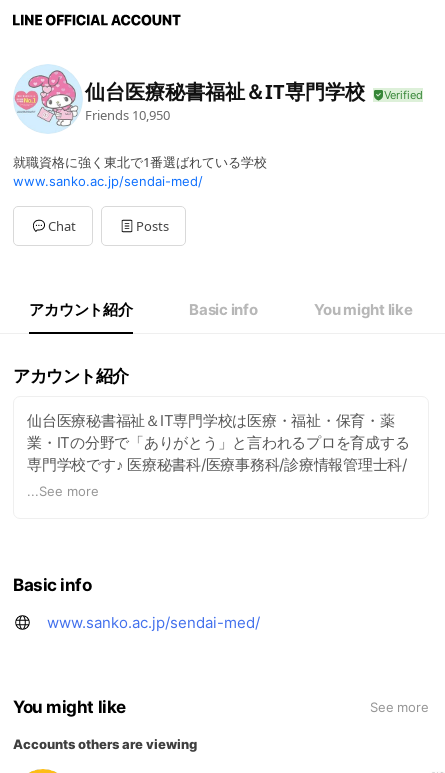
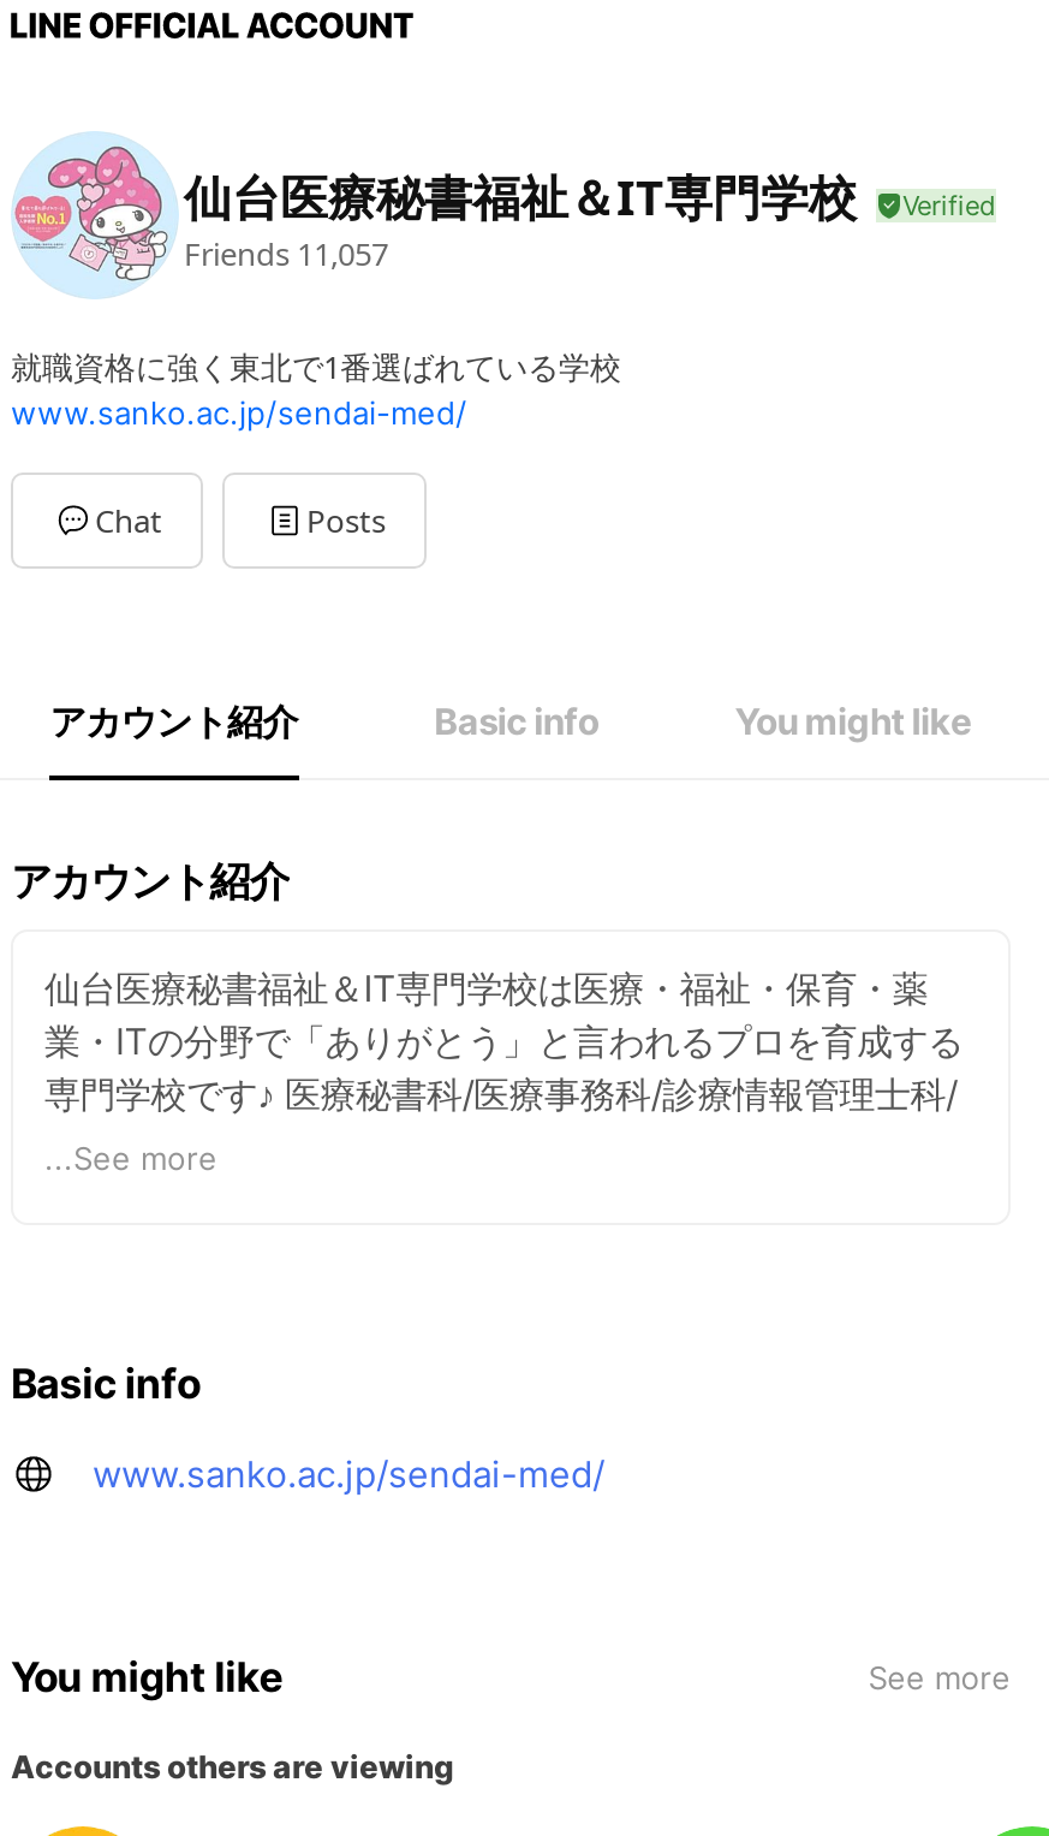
- Friends 10,950
+ Friends 11,057
